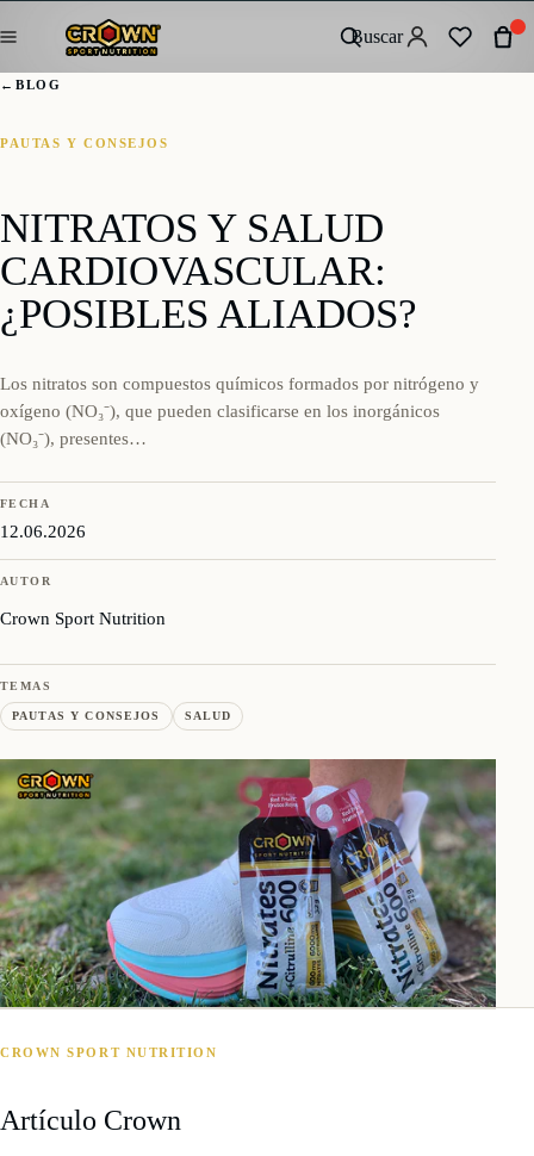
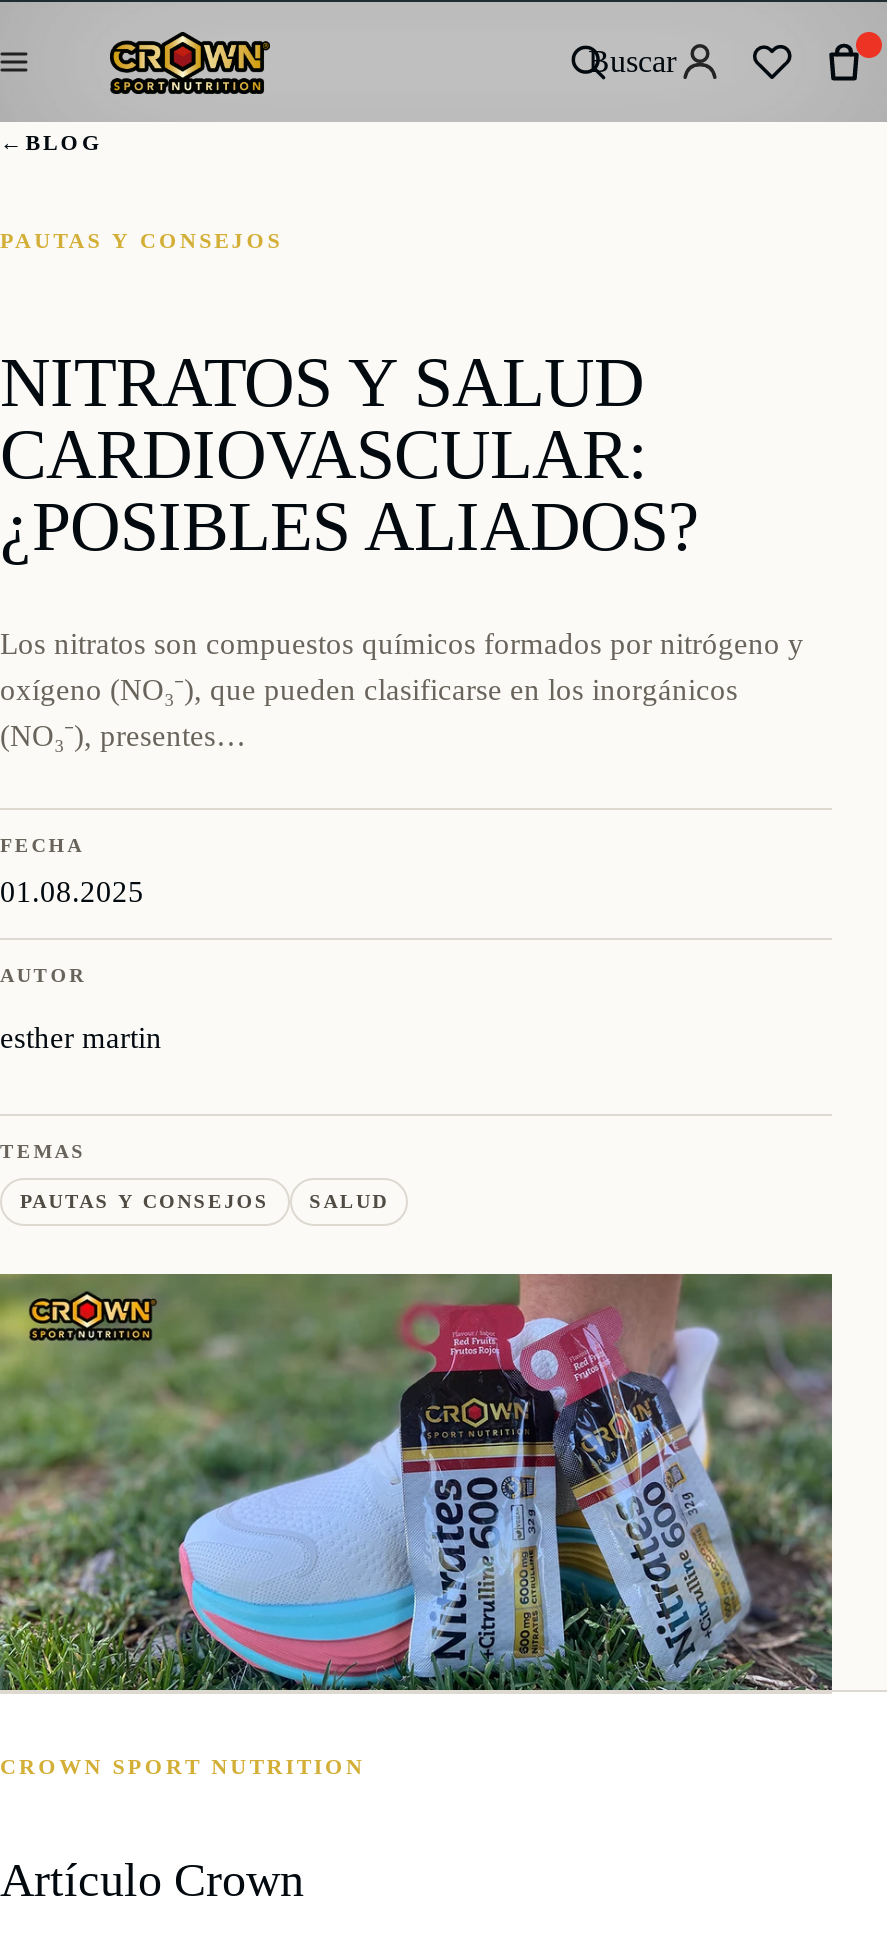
- 12.06.2026
+ 01.08.2025

- Crown Sport Nutrition
+ esther martin
